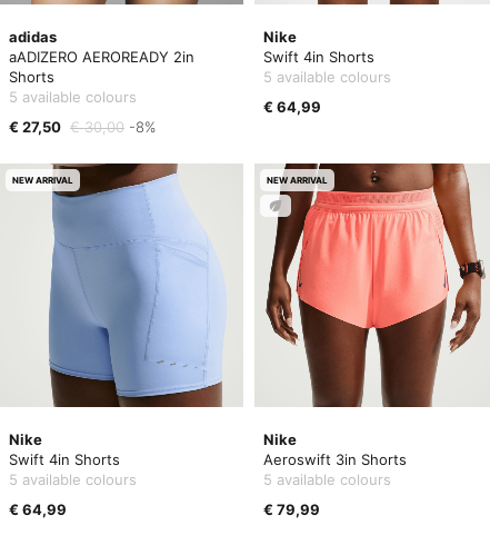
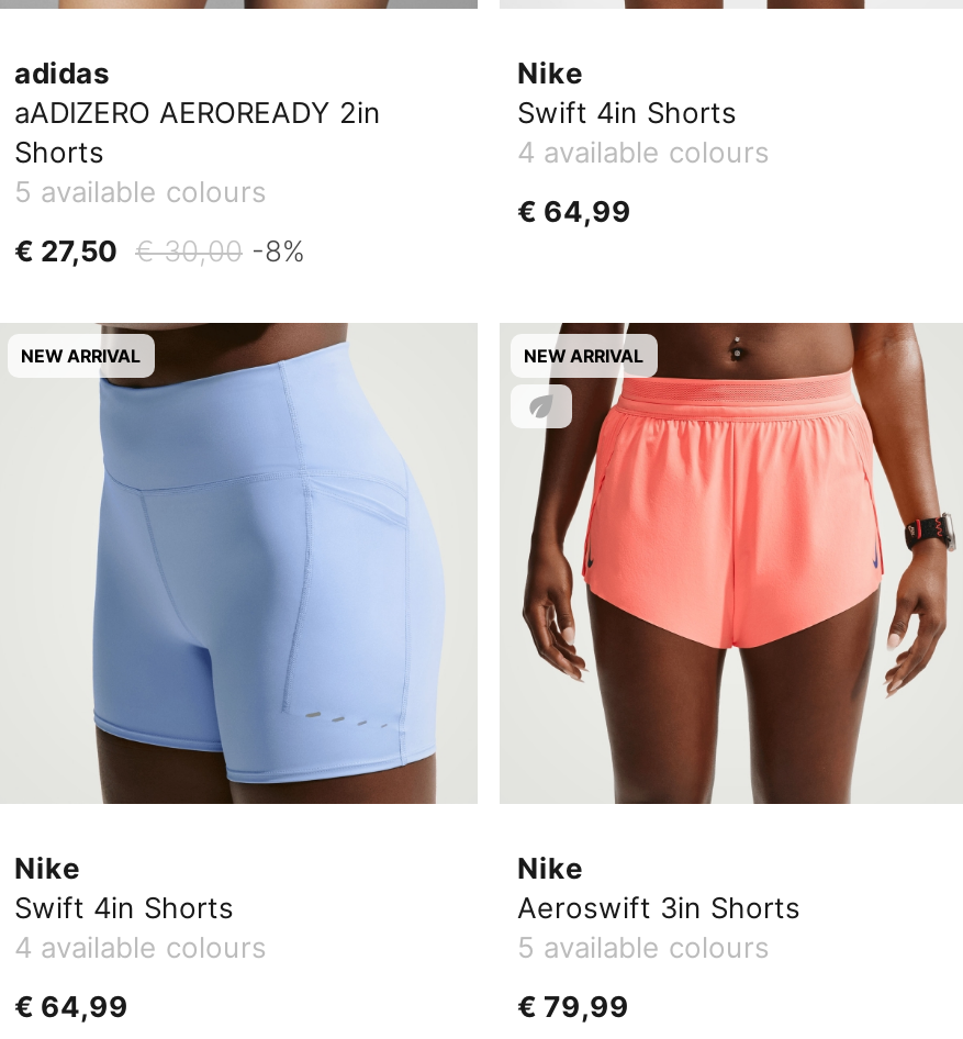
- 5 available colours
+ 4 available colours

- 5 available colours
+ 4 available colours
